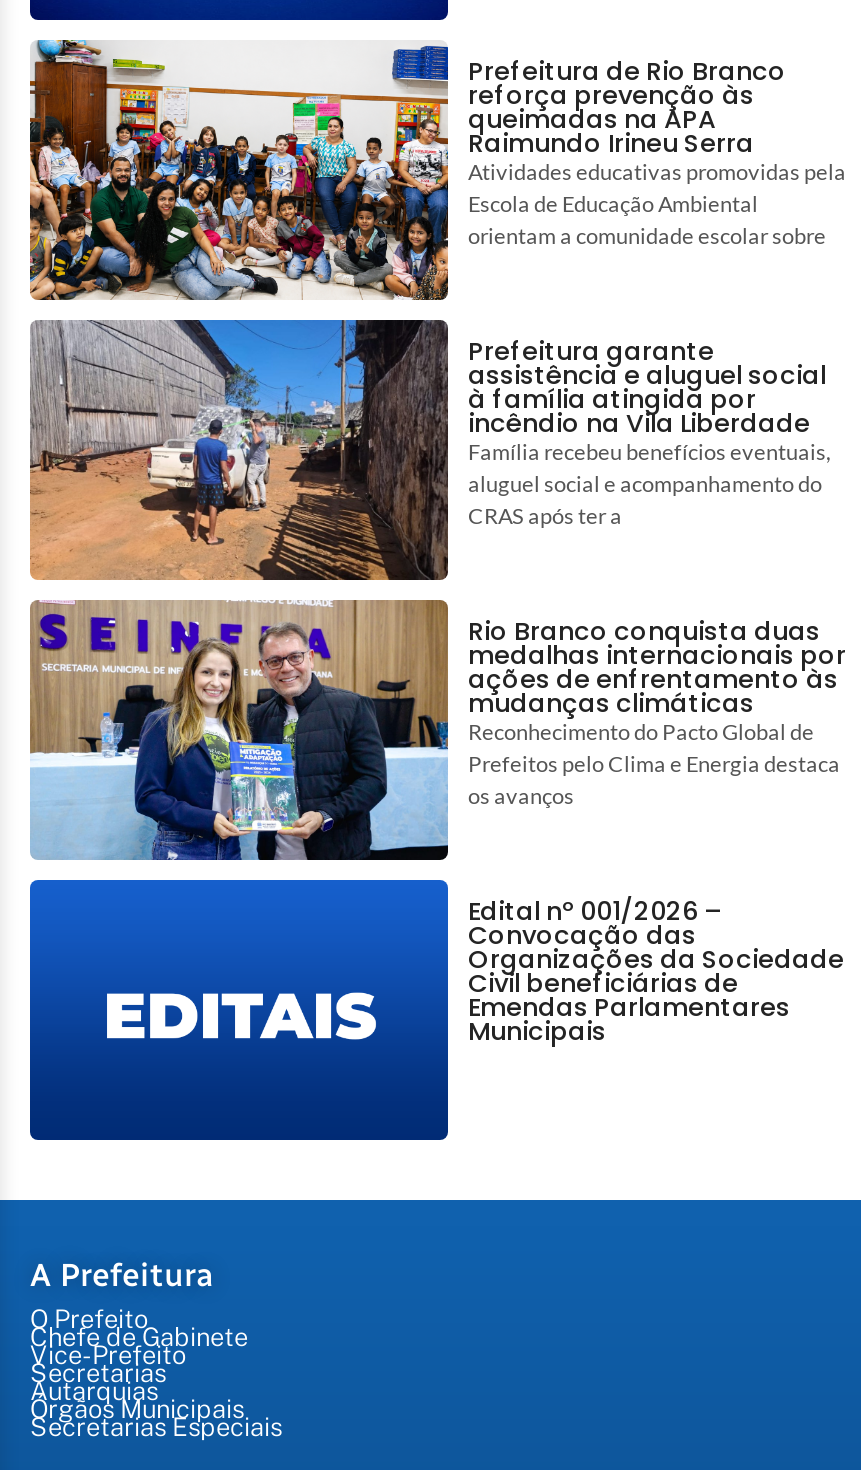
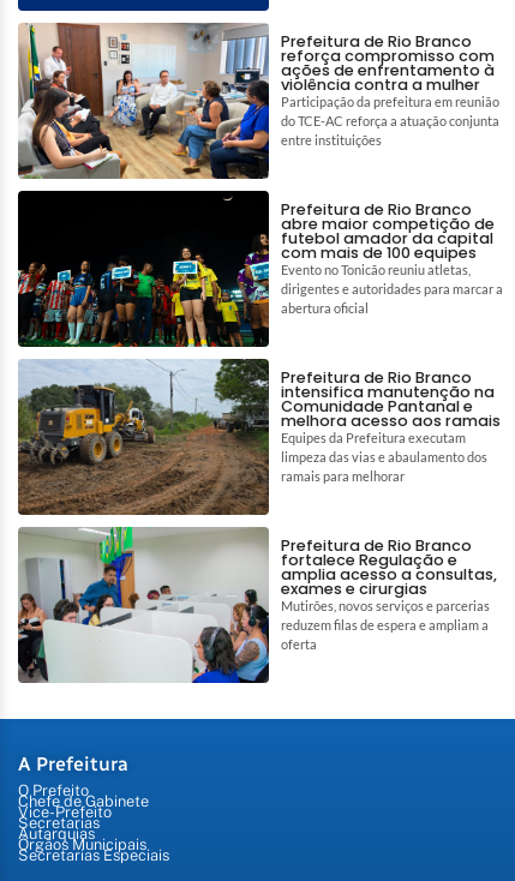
- [image]
- reforça prevenção às
- queimadas na APA
- Raimundo Irineu Serra
- Atividades educativas promovidas pela
- Escola de Educação Ambiental
- orientam a comunidade escolar sobre
+ [image]
+ reforça compromisso com
+ ações de enfrentamento à
+ violência contra a mulher
+ Participação da prefeitura em reunião
+ do TCE-AC reforça a atuação conjunta
+ entre instituições

- [image]
- Prefeitura garante
- assistência e aluguel social
- à família atingida por
- incêndio na Vila Liberdade
- Família recebeu benefícios eventuais,
- aluguel social e acompanhamento do
- CRAS após ter a
+ [image]
+ Prefeitura de Rio Branco
+ abre maior competição de
+ futebol amador da capital
+ com mais de 100 equipes
+ Evento no Tonicão reuniu atletas,
+ dirigentes e autoridades para marcar a
+ abertura oficial

- [image]
- Rio Branco conquista duas
- medalhas internacionais por
- ações de enfrentamento às
- mudanças climáticas
- Reconhecimento do Pacto Global de
- Prefeitos pelo Clima e Energia destaca
- os avanços
+ [image]
+ Prefeitura de Rio Branco
+ intensifica manutenção na
+ Comunidade Pantanal e
+ melhora acesso aos ramais
+ Equipes da Prefeitura executam
+ limpeza das vias e abaulamento dos
+ ramais para melhorar

- [image]
- Edital nº 001/2026 –
- Convocação das
- Organizações da Sociedade
- Civil beneficiárias de
- Emendas Parlamentares
- Municipais
+ [image]
+ Prefeitura de Rio Branco
+ fortalece Regulação e
+ amplia acesso a consultas,
+ exames e cirurgias
+ Mutirões, novos serviços e parcerias
+ reduzem filas de espera e ampliam a
+ oferta
